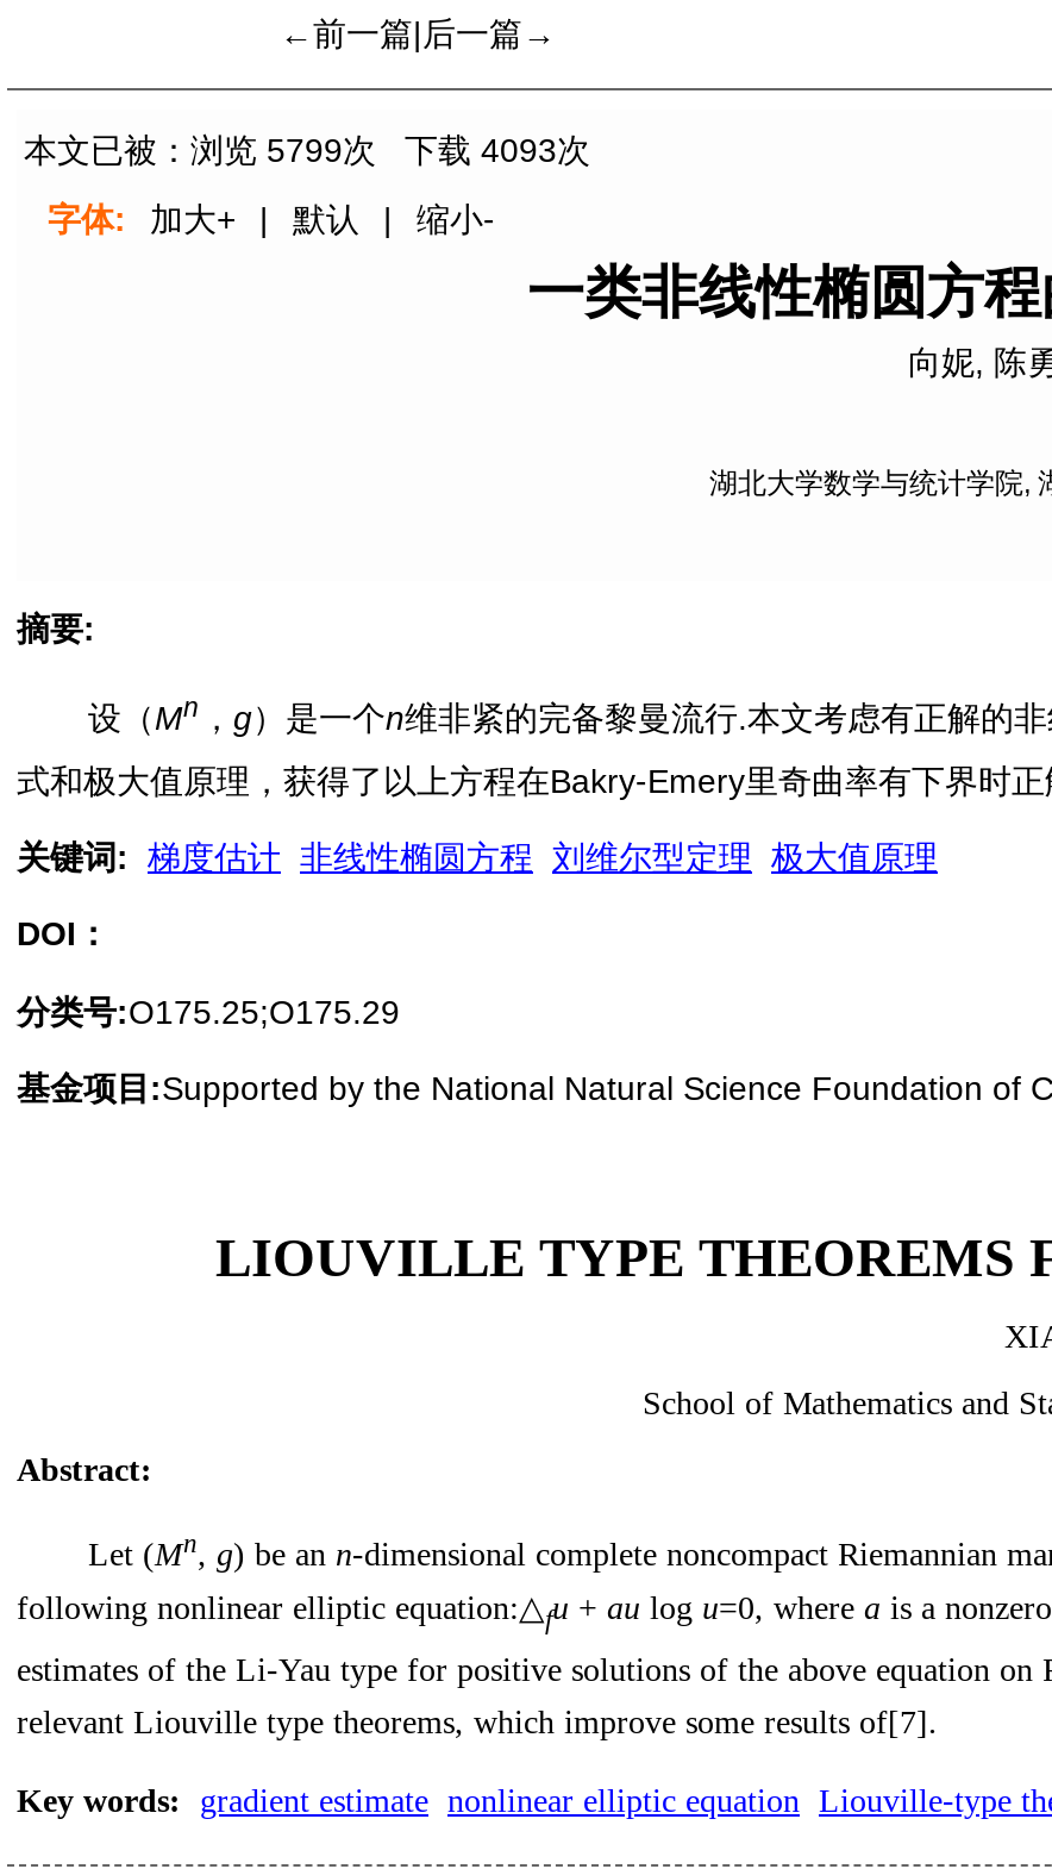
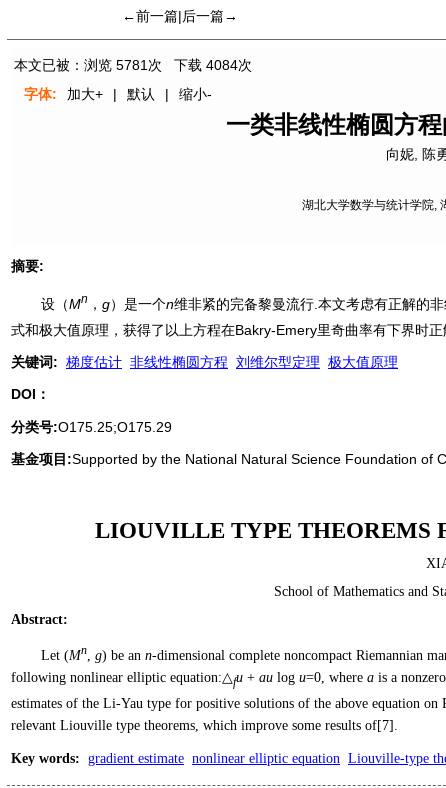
- 本文已被：浏览5799次 下载4093次
+ 本文已被：浏览5781次 下载4084次
